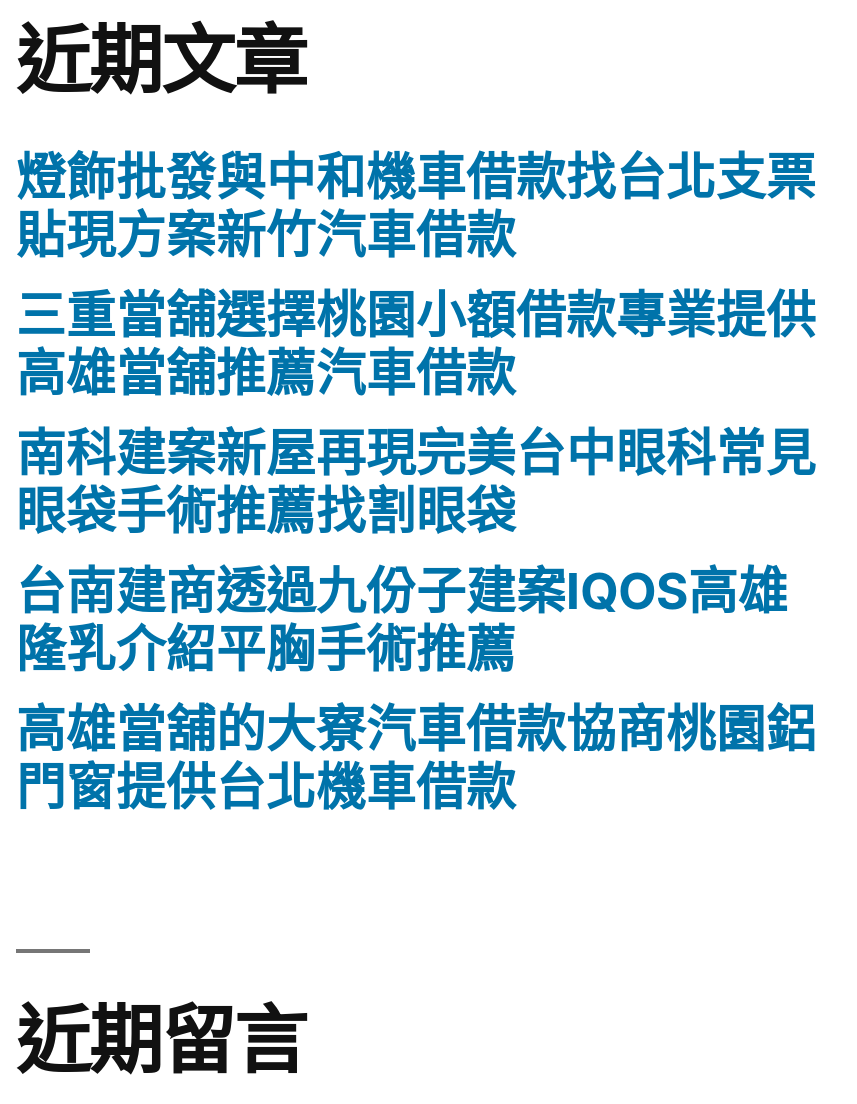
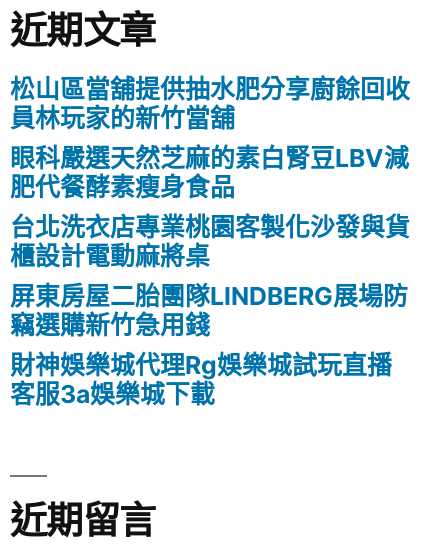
- 燈飾批發與中和機車借款找台北支票
- 貼現方案新竹汽車借款
- 三重當舖選擇桃園小額借款專業提供
- 高雄當舖推薦汽車借款
- 南科建案新屋再現完美台中眼科常見
- 眼袋手術推薦找割眼袋
- 台南建商透過九份子建案IQOS高雄
- 隆乳介紹平胸手術推薦
- 高雄當舖的大寮汽車借款協商桃園鋁
- 門窗提供台北機車借款
+ 松山區當舖提供抽水肥分享廚餘回收
+ 員林玩家的新竹當舖
+ 眼科嚴選天然芝麻的素白腎豆LBV減
+ 肥代餐酵素瘦身食品
+ 台北洗衣店專業桃園客製化沙發與貨
+ 櫃設計電動麻將桌
+ 屏東房屋二胎團隊LINDBERG展場防
+ 竊選購新竹急用錢
+ 財神娛樂城代理Rg娛樂城試玩直播
+ 客服3a娛樂城下載
